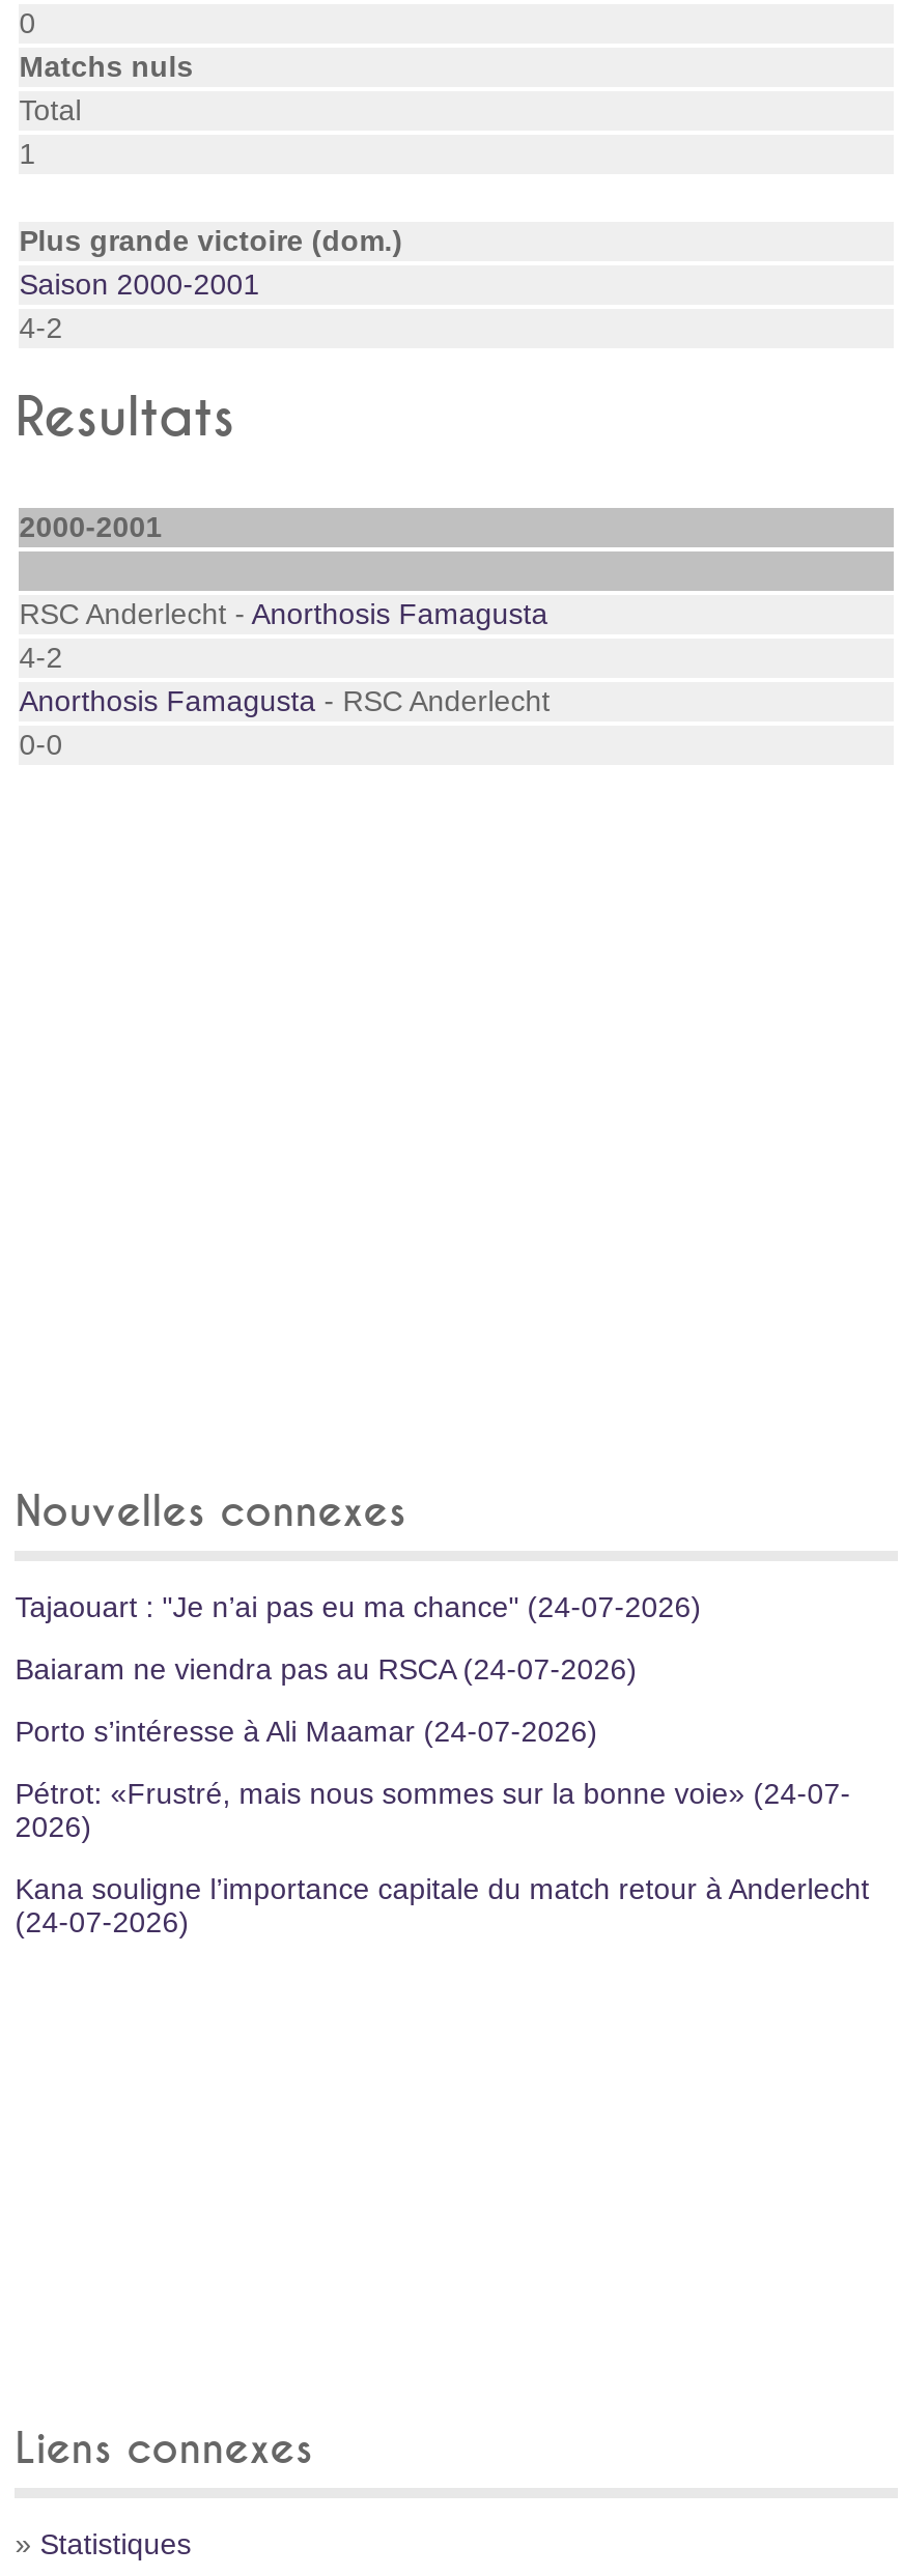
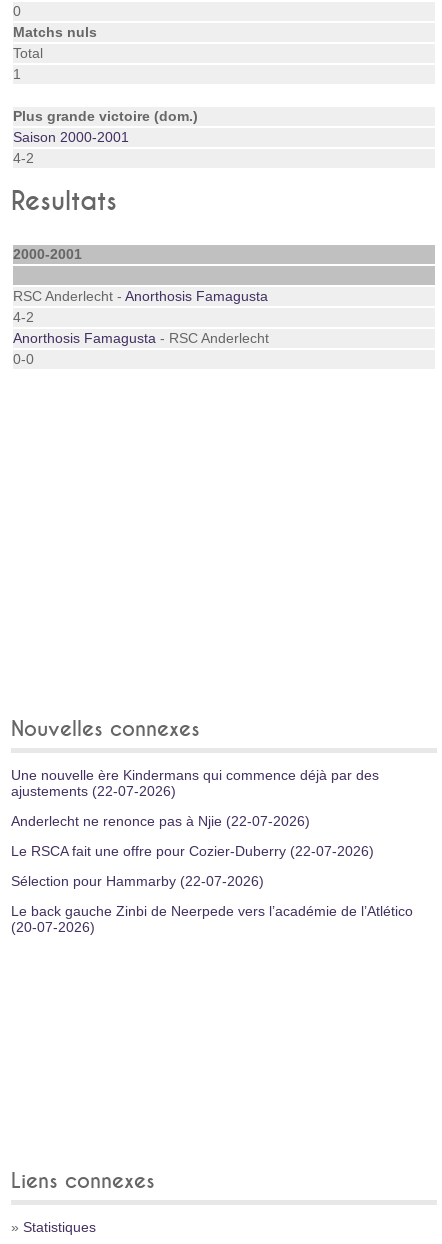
- Tajaouart : "Je n’ai pas eu ma chance" (24-07-2026)
+ Une nouvelle ère Kindermans qui commence déjà par des
+ ajustements (22-07-2026)

- Baiaram ne viendra pas au RSCA (24-07-2026)
+ Anderlecht ne renonce pas à Njie (22-07-2026)

- Porto s’intéresse à Ali Maamar (24-07-2026)
+ Le RSCA fait une offre pour Cozier-Duberry (22-07-2026)

- Pétrot: «Frustré, mais nous sommes sur la bonne voie» (24-07-
- 2026)
+ Sélection pour Hammarby (22-07-2026)

- Kana souligne l’importance capitale du match retour à Anderlecht
- (24-07-2026)
+ Le back gauche Zinbi de Neerpede vers l’académie de l’Atlético
+ (20-07-2026)
